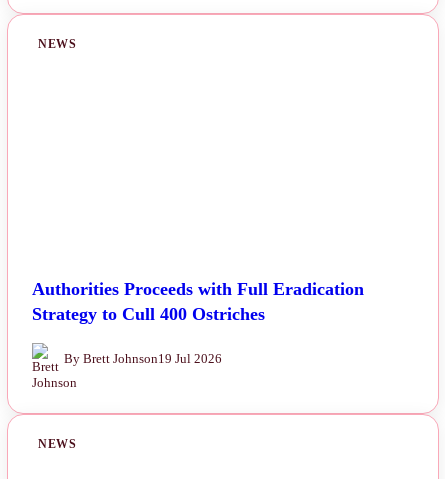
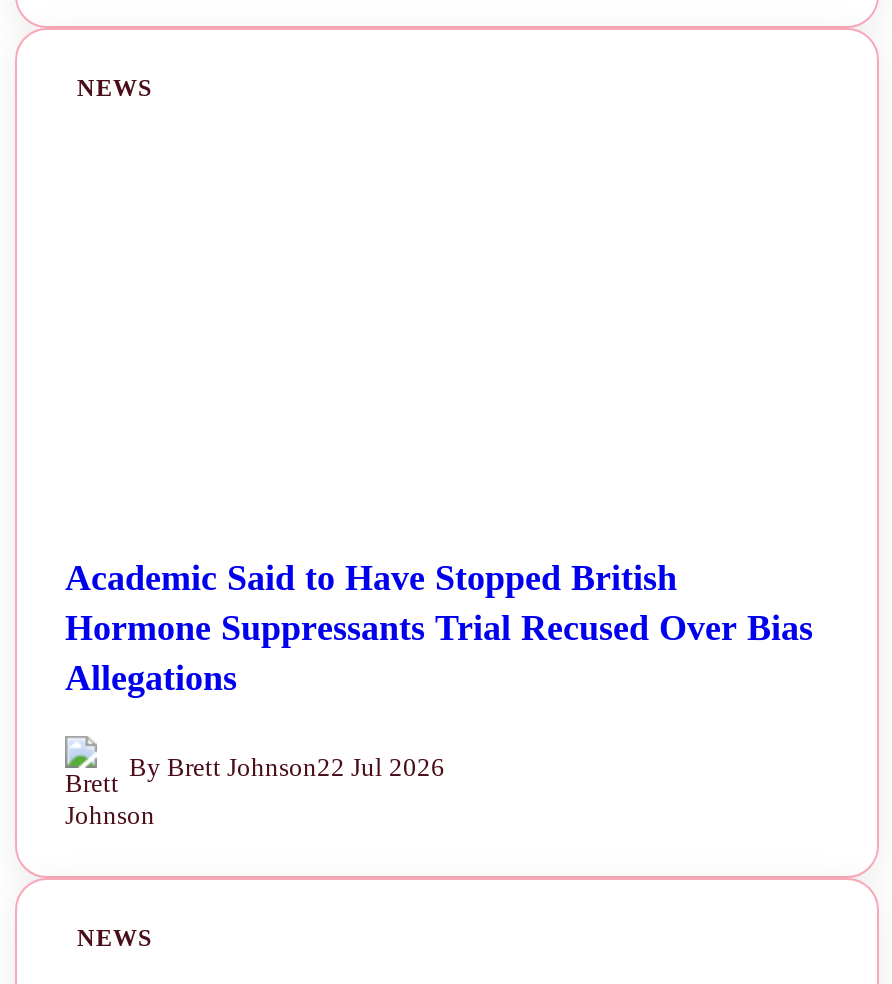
- Authorities Proceeds with Full Eradication
- Strategy to Cull 400 Ostriches
+ Academic Said to Have Stopped British
+ Hormone Suppressants Trial Recused Over Bias
+ Allegations

- By Brett Johnson19 Jul 2026
+ By Brett Johnson22 Jul 2026
